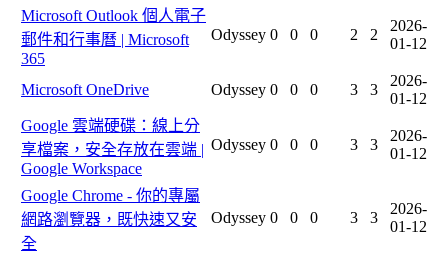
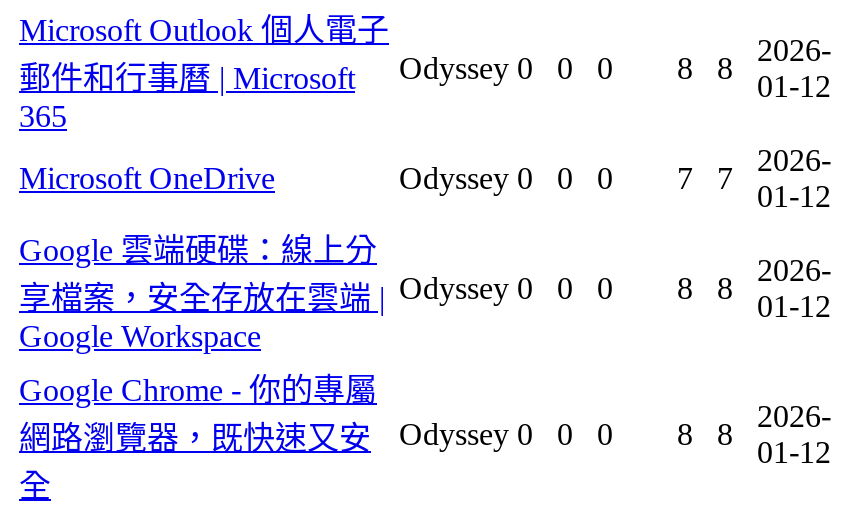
- 2
+ 8

- 2
+ 8

- 3
+ 7

- 3
+ 7

- 3
+ 8

- 3
+ 8

- 3
+ 8

- 3
+ 8
